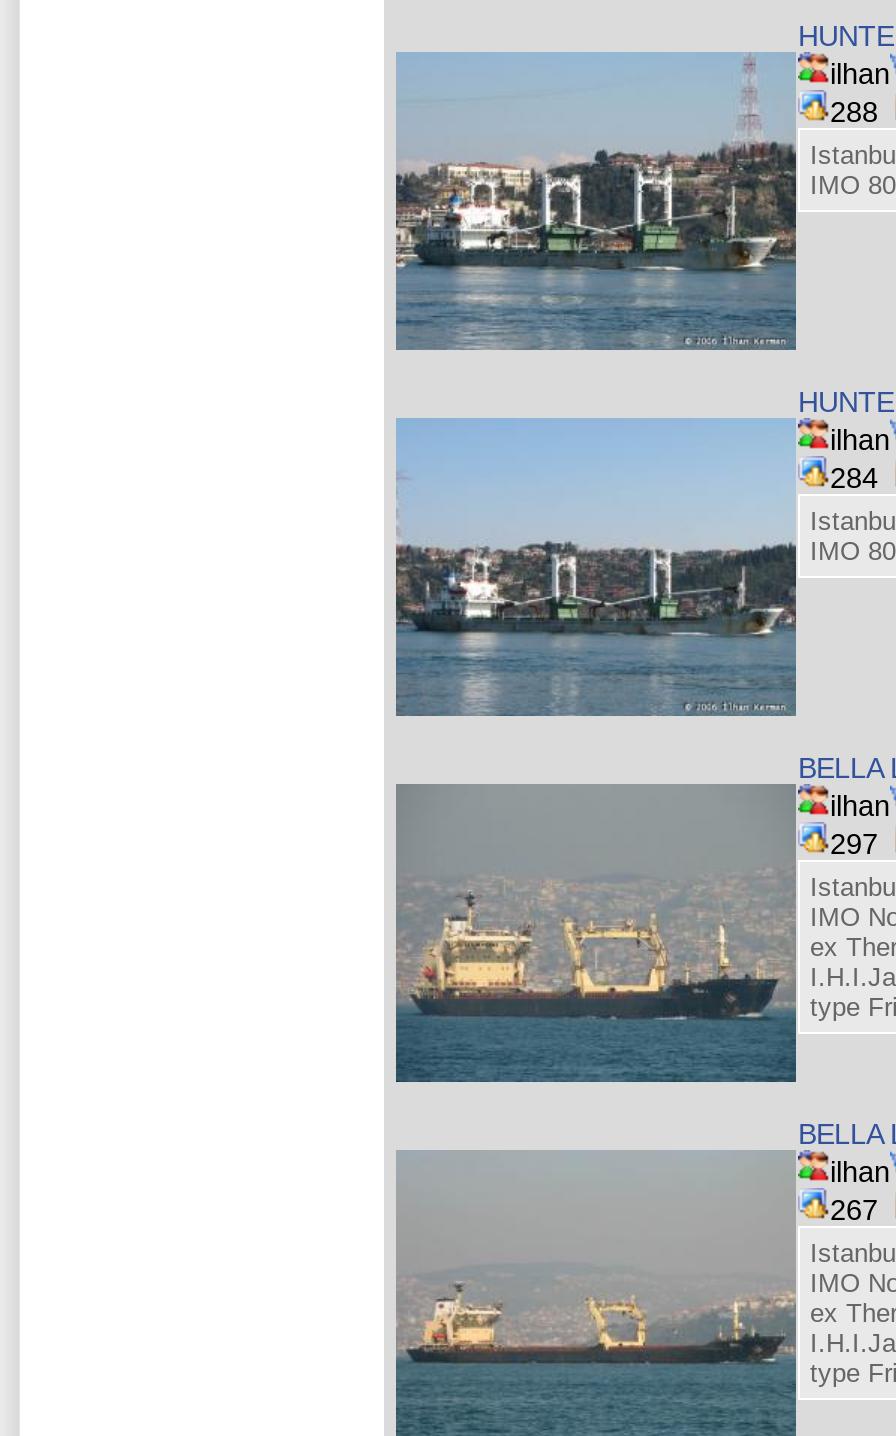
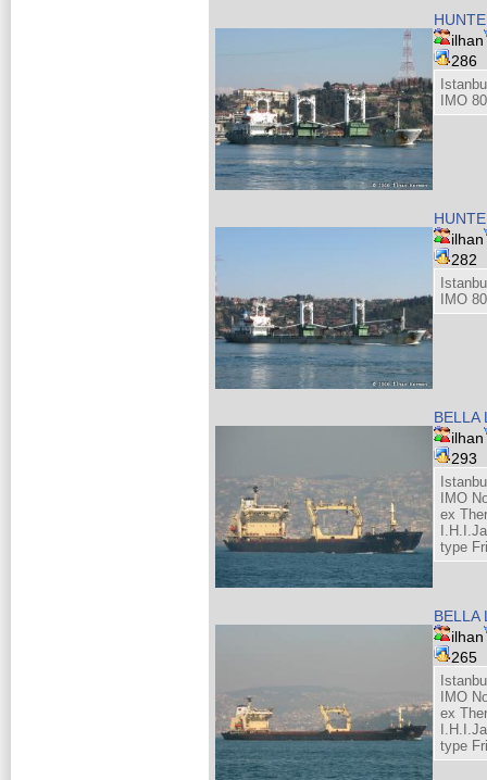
- 288
+ 286

- 284
+ 282

- 297
+ 293

- 267
+ 265
